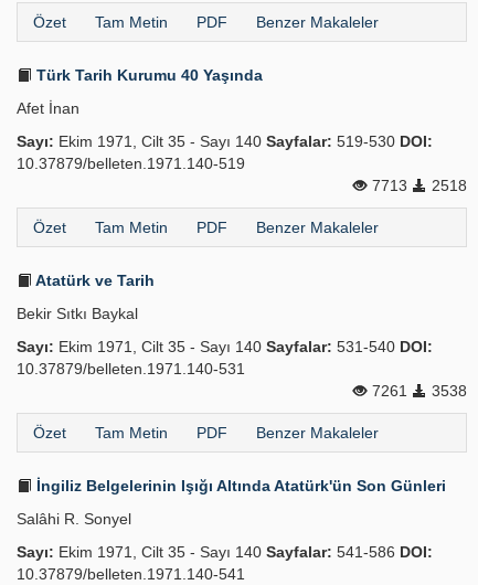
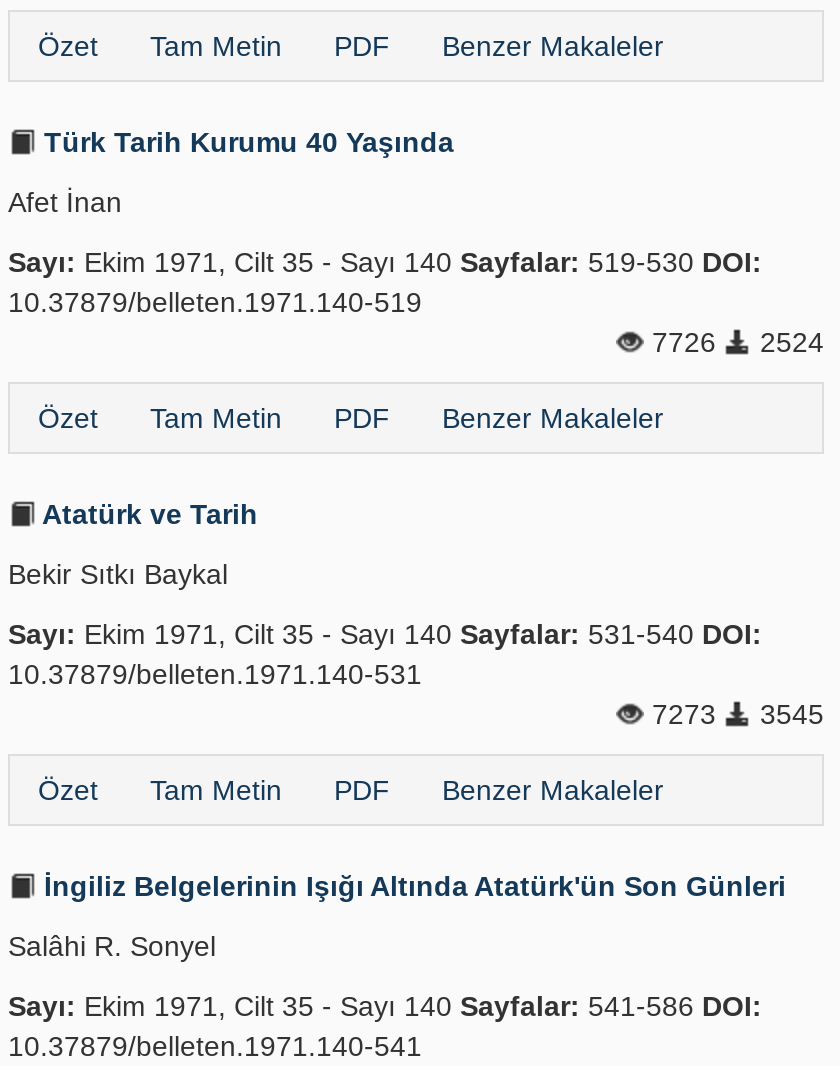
- 7713
+ 7726

- 2518
+ 2524

- 7261
+ 7273

- 3538
+ 3545
